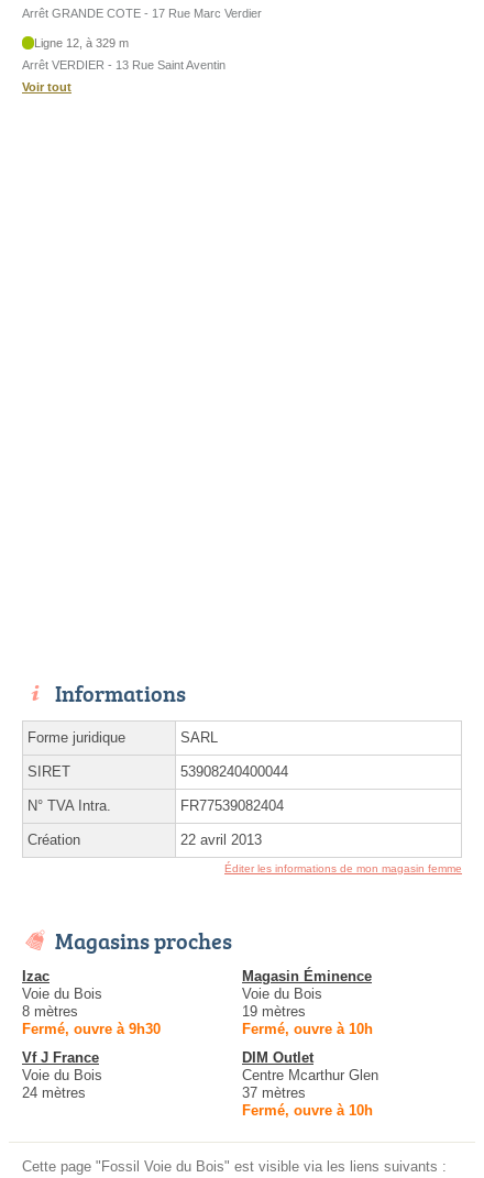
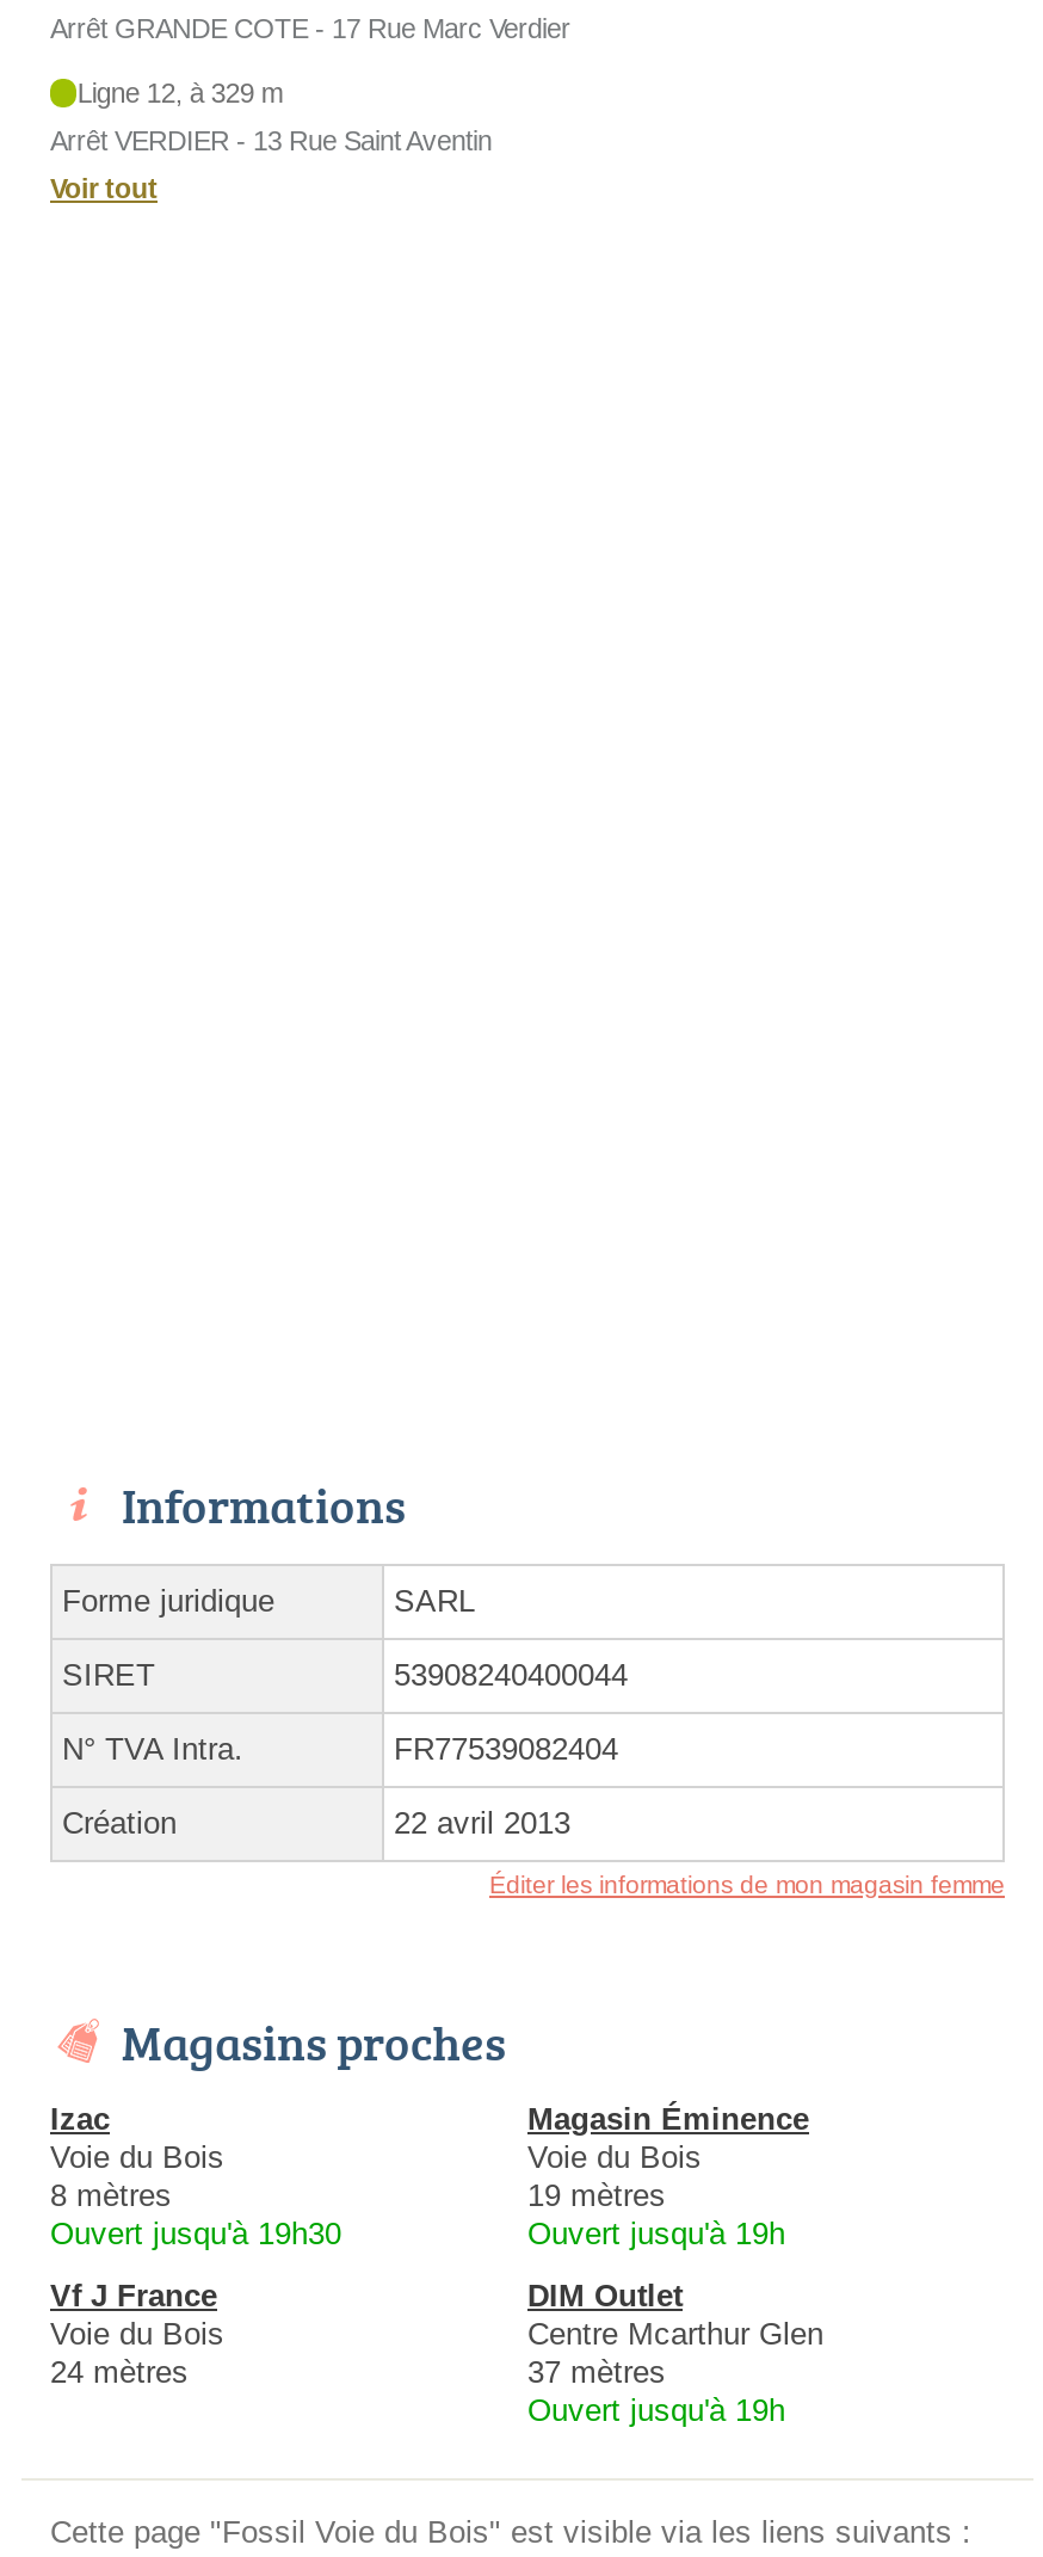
- Fermé, ouvre à 9h30
+ Ouvert jusqu'à 19h30

- Fermé, ouvre à 10h
+ Ouvert jusqu'à 19h

- Fermé, ouvre à 10h
+ Ouvert jusqu'à 19h
